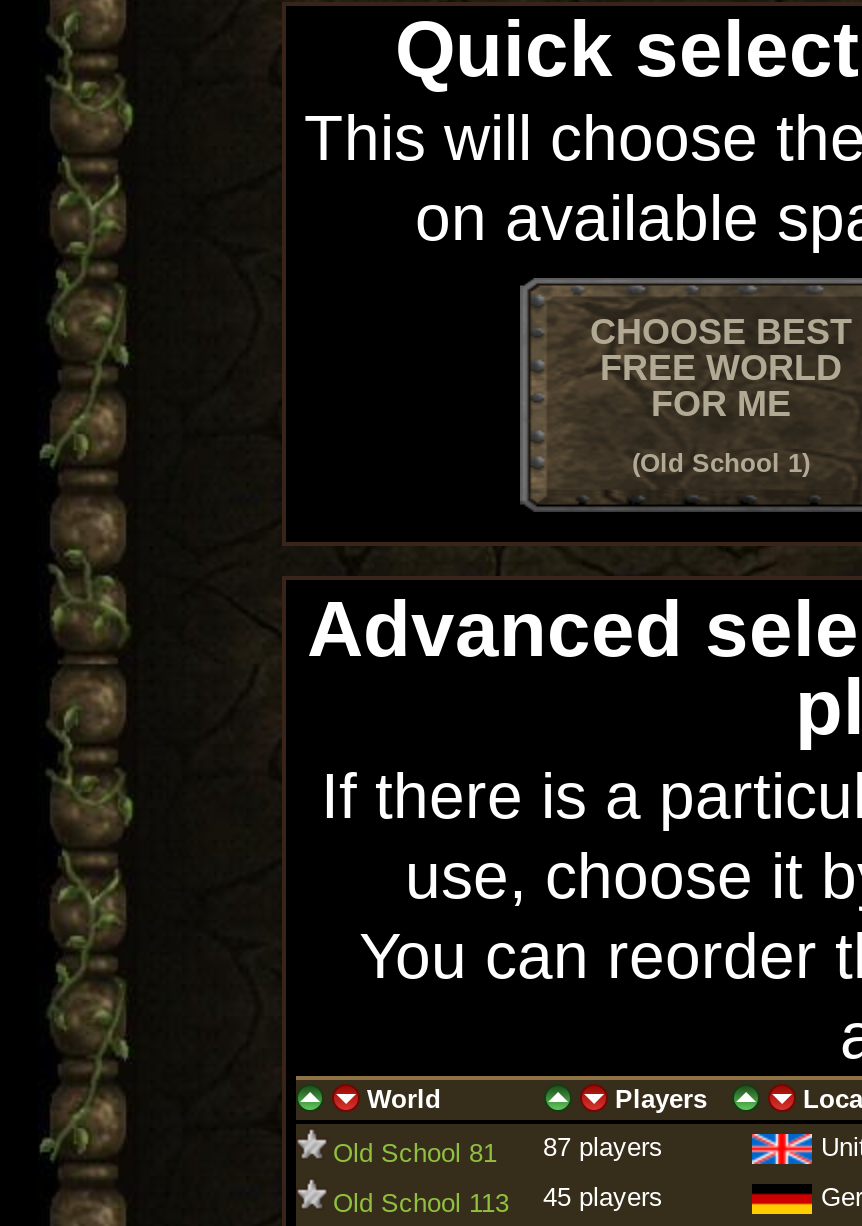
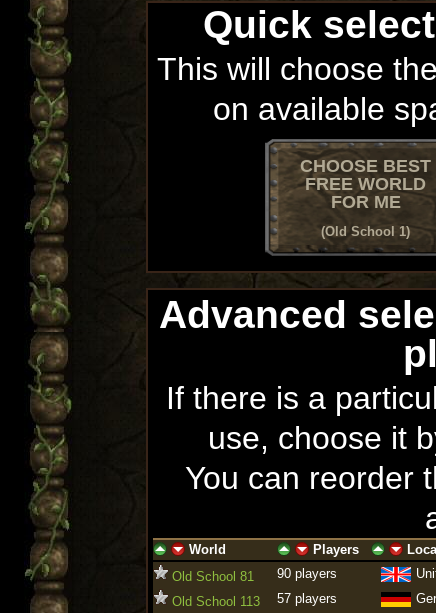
- Old School 81 87 players
+ Old School 81 90 players

- Old School 113 45 players
+ Old School 113 57 players
